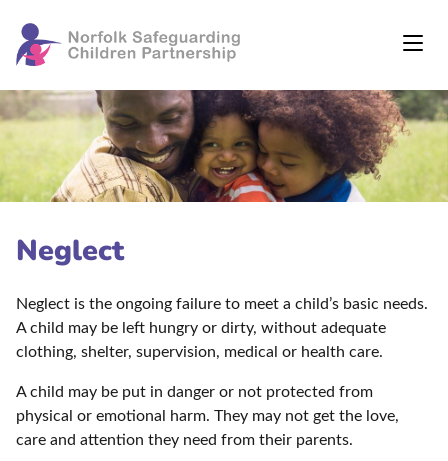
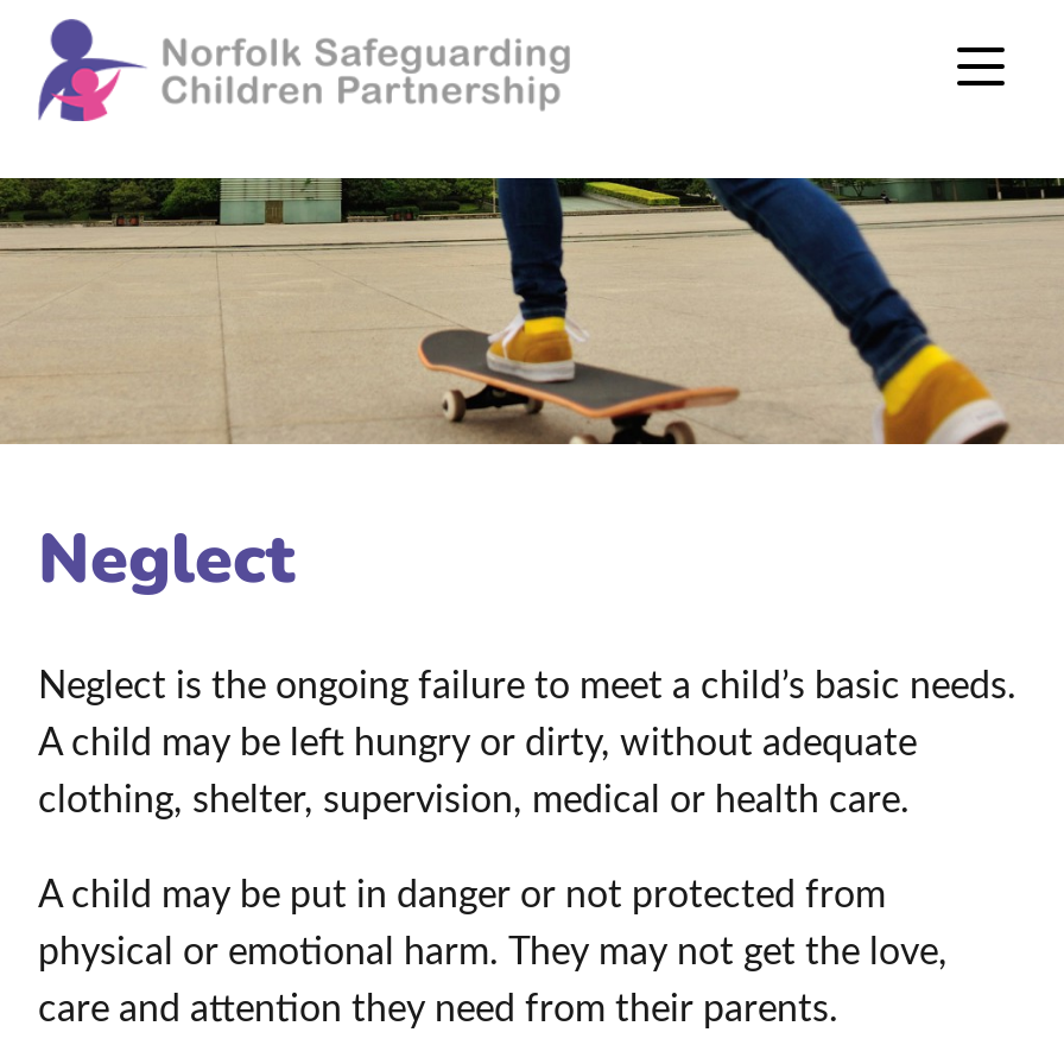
- [image]
+ [image]
